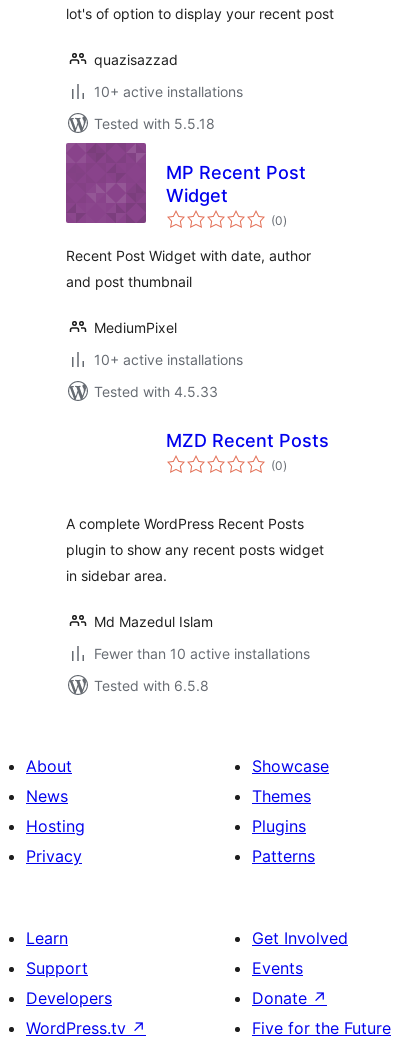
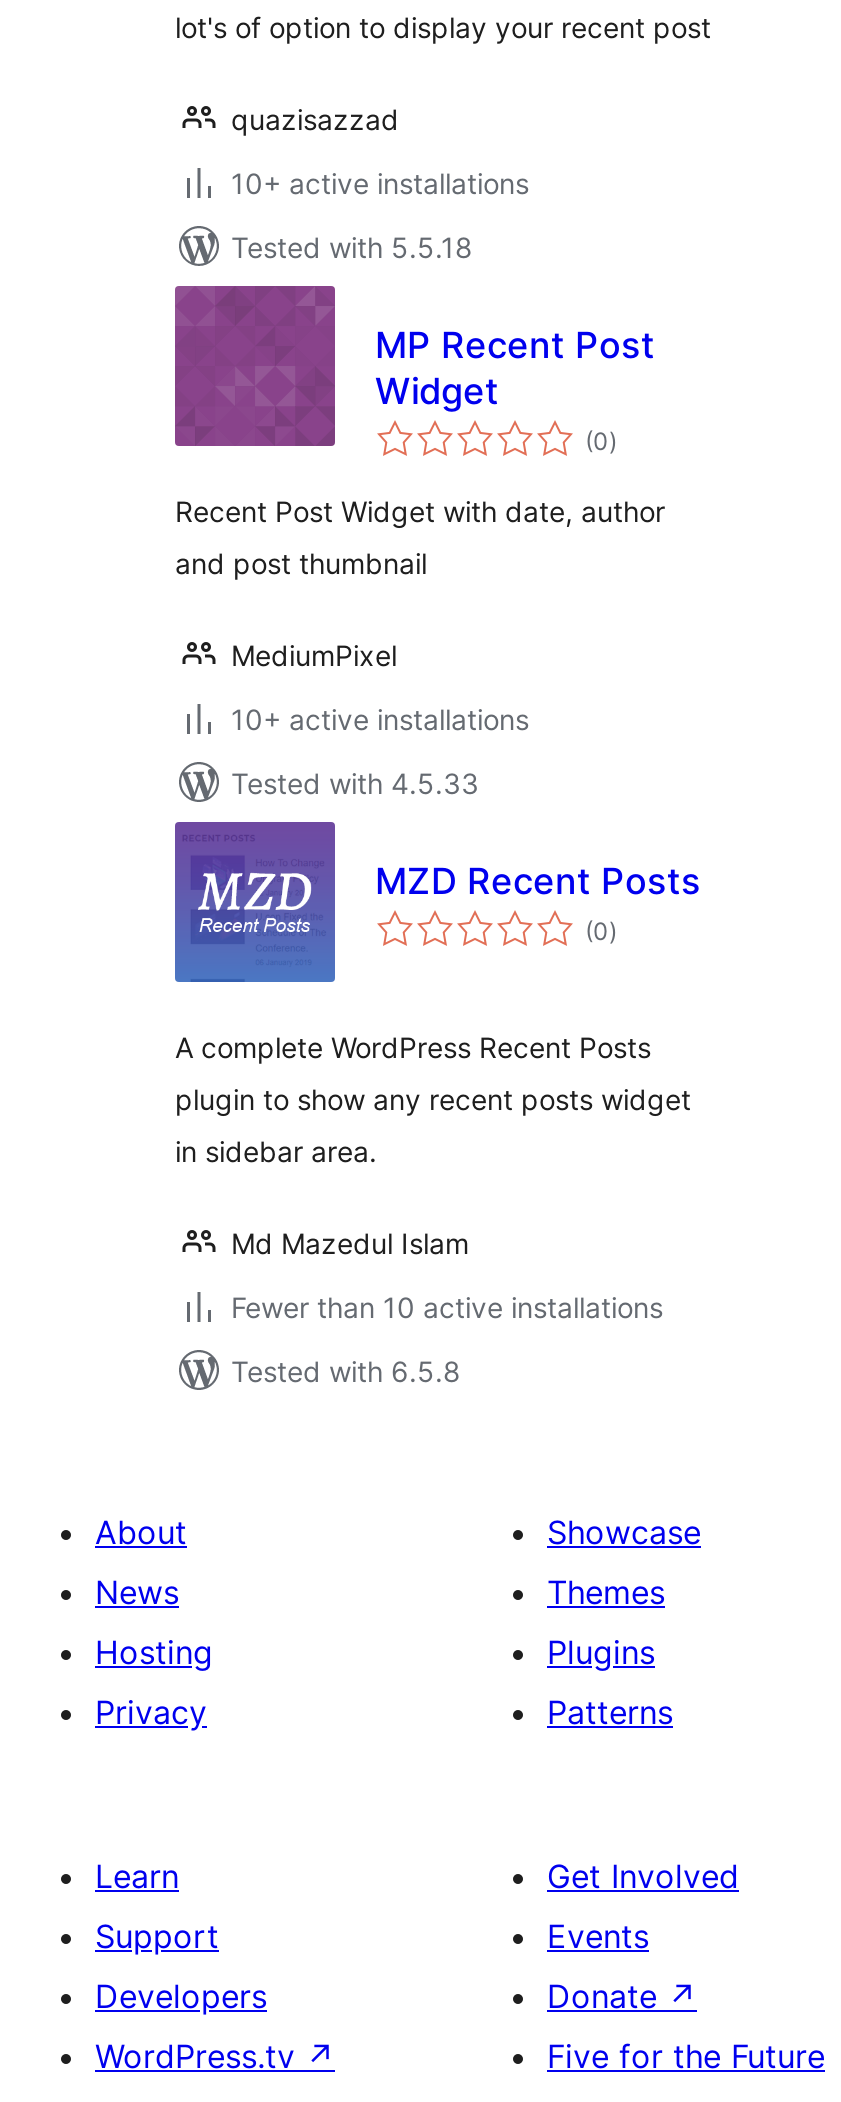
+ [image]
